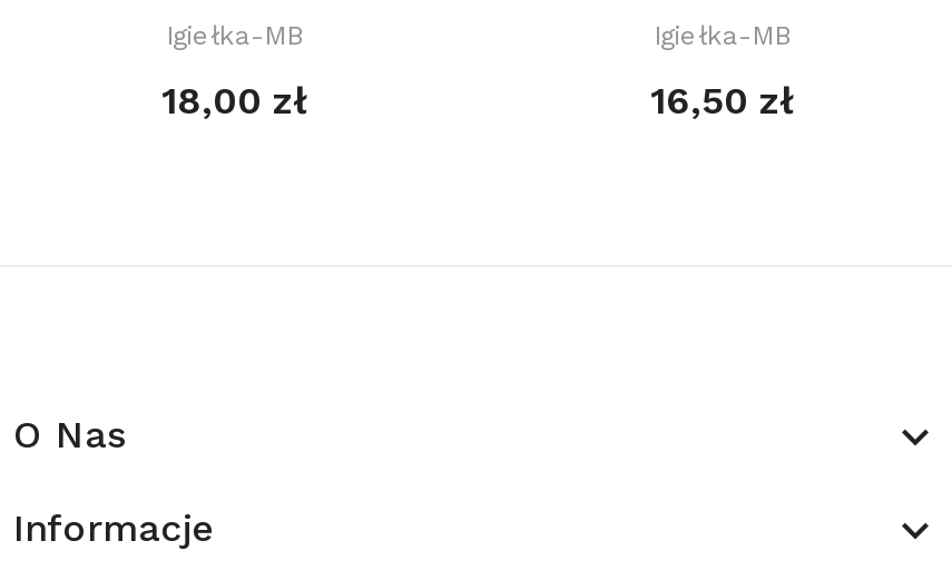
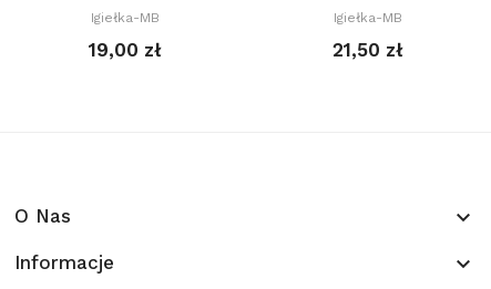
- 18,00 zł
+ 19,00 zł

- 16,50 zł
+ 21,50 zł
